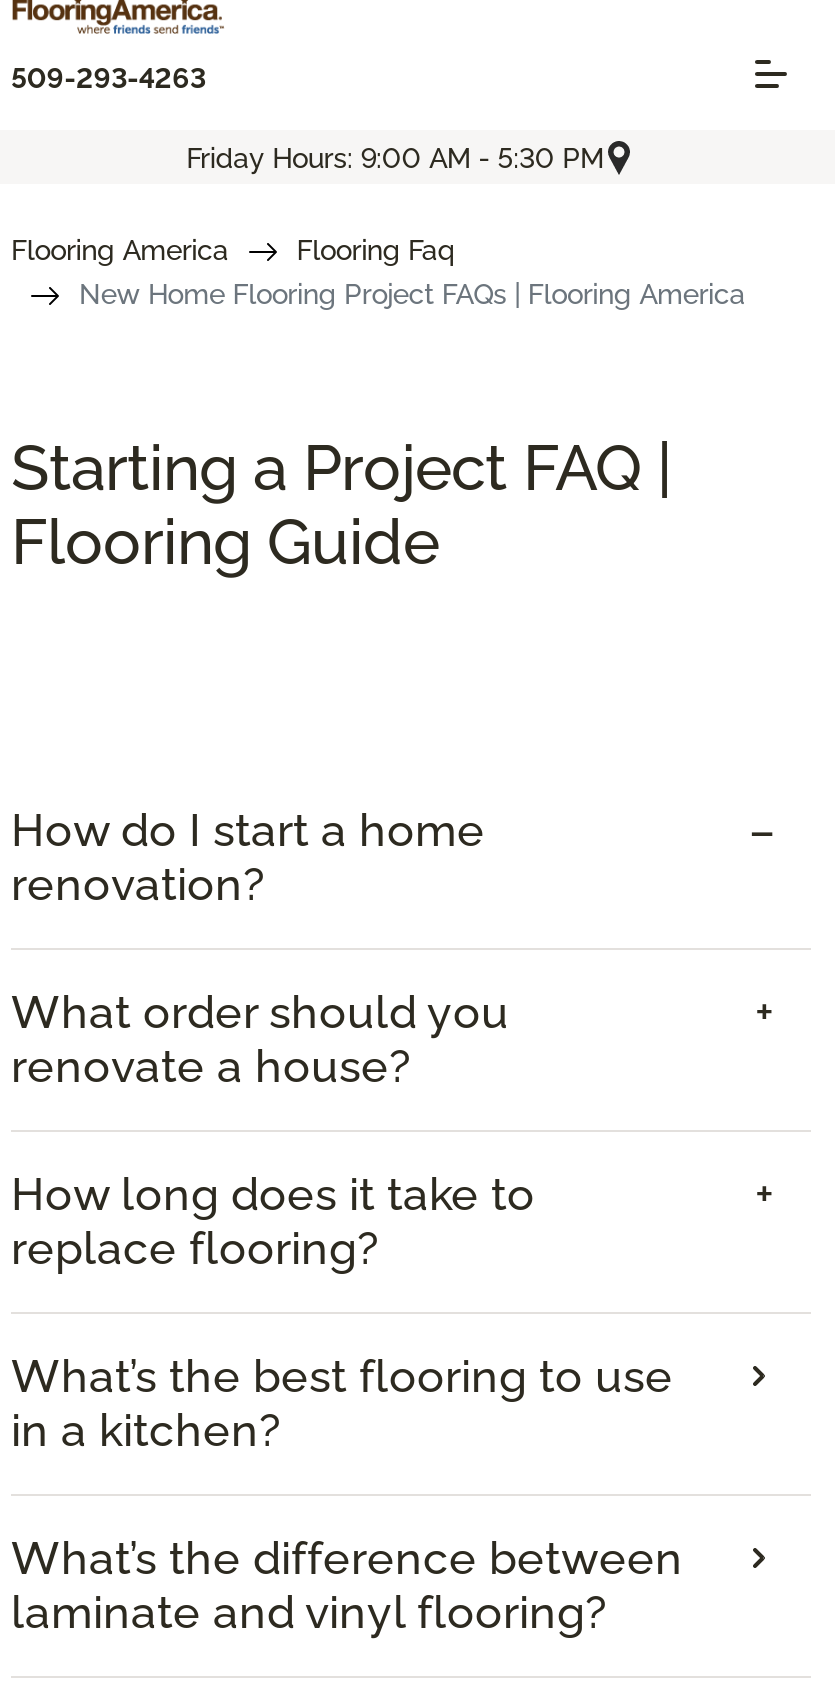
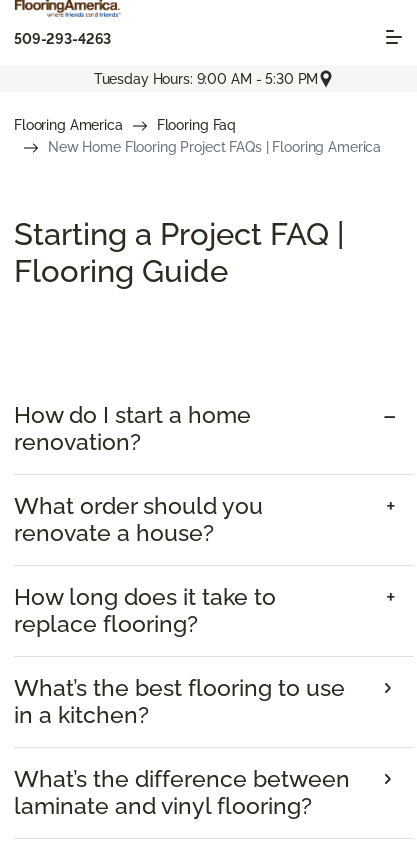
- Friday Hours: 9:00 AM - 5:30 PM
+ Tuesday Hours: 9:00 AM - 5:30 PM
